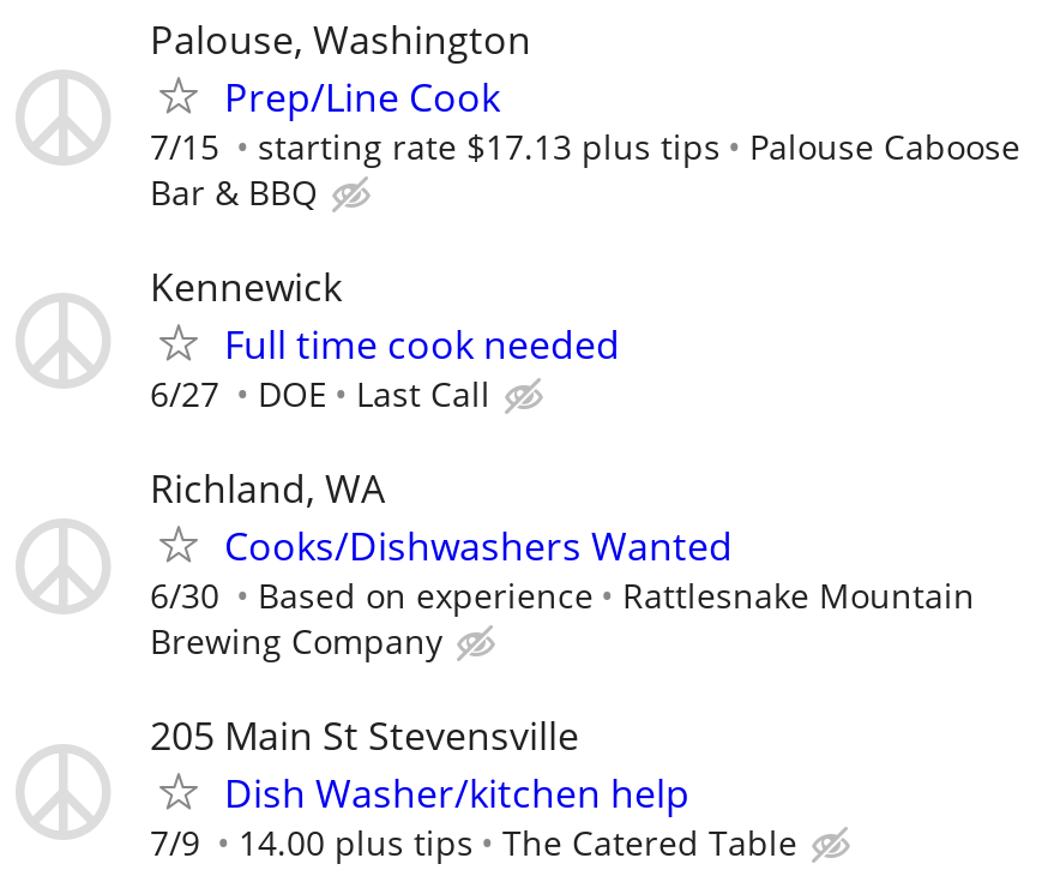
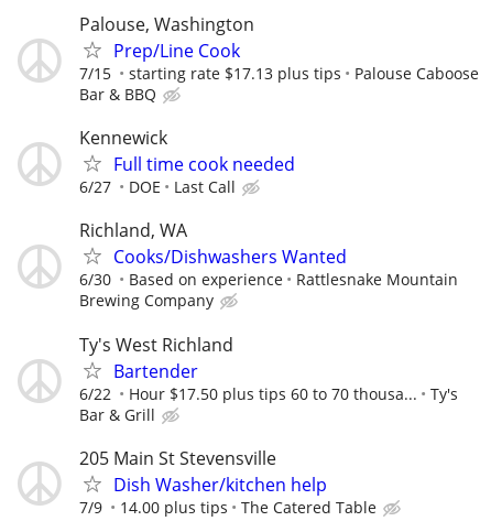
+ Ty's West Richland
+ Bartender
+ 6/22
+ Hour $17.50 plus tips 60 to 70 thousa...
+ Ty's
+ Bar & Grill
